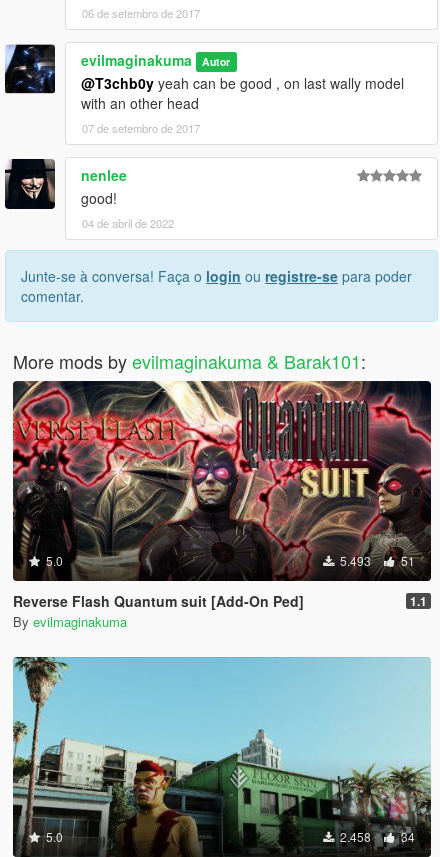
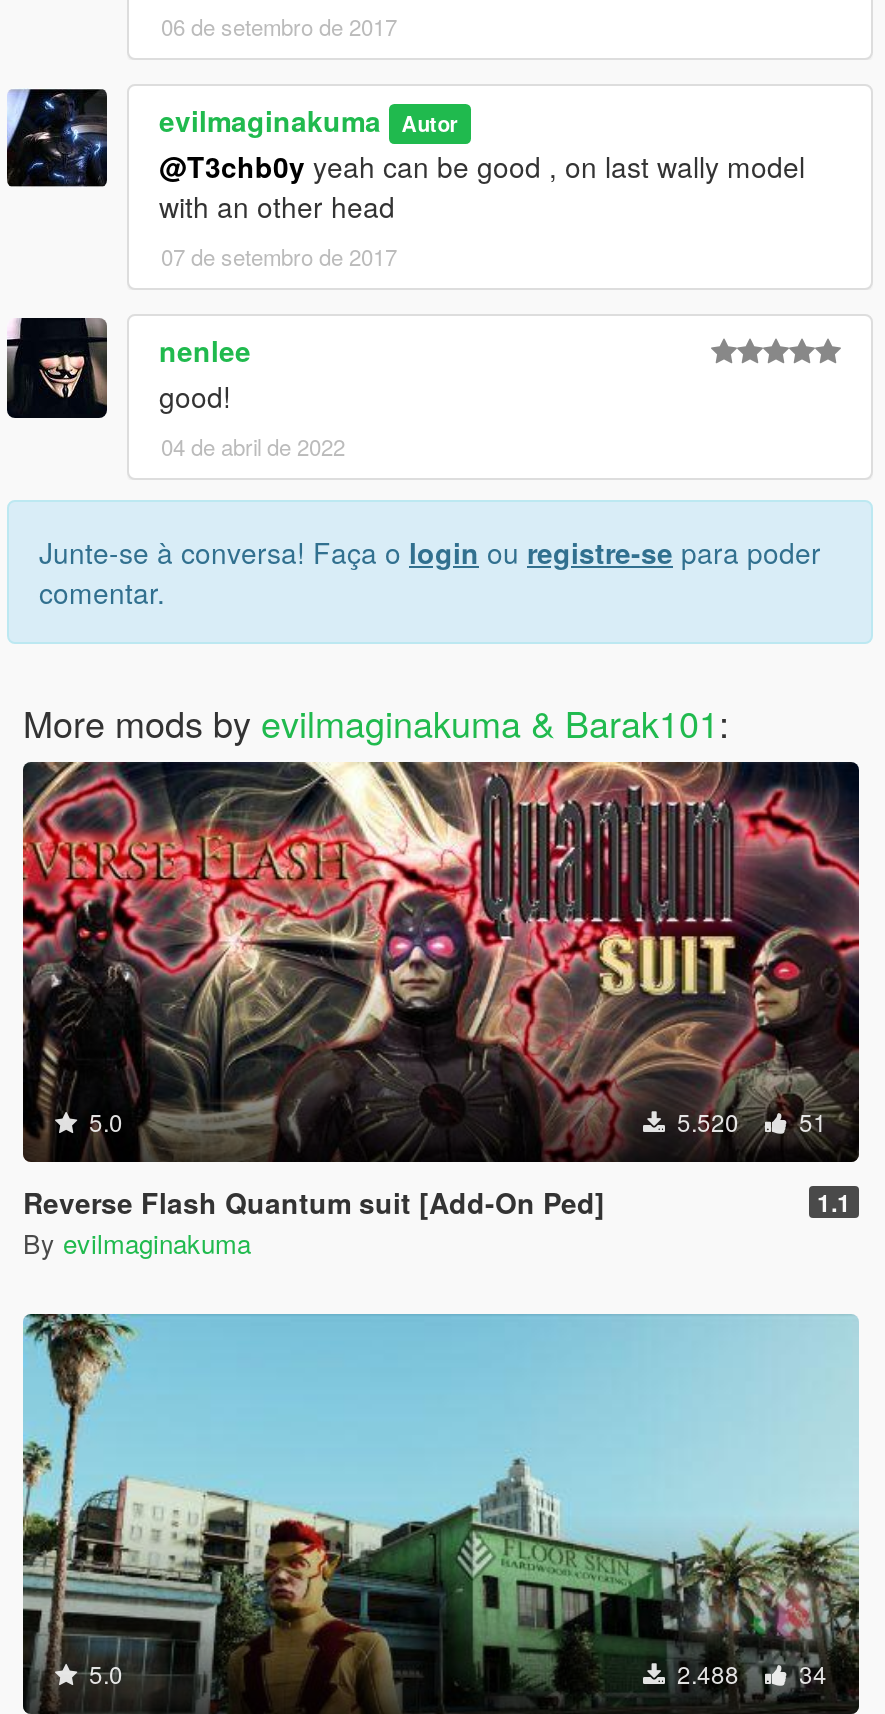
- 5.493 51
+ 5.520 51

- 2.458 34
+ 2.488 34
